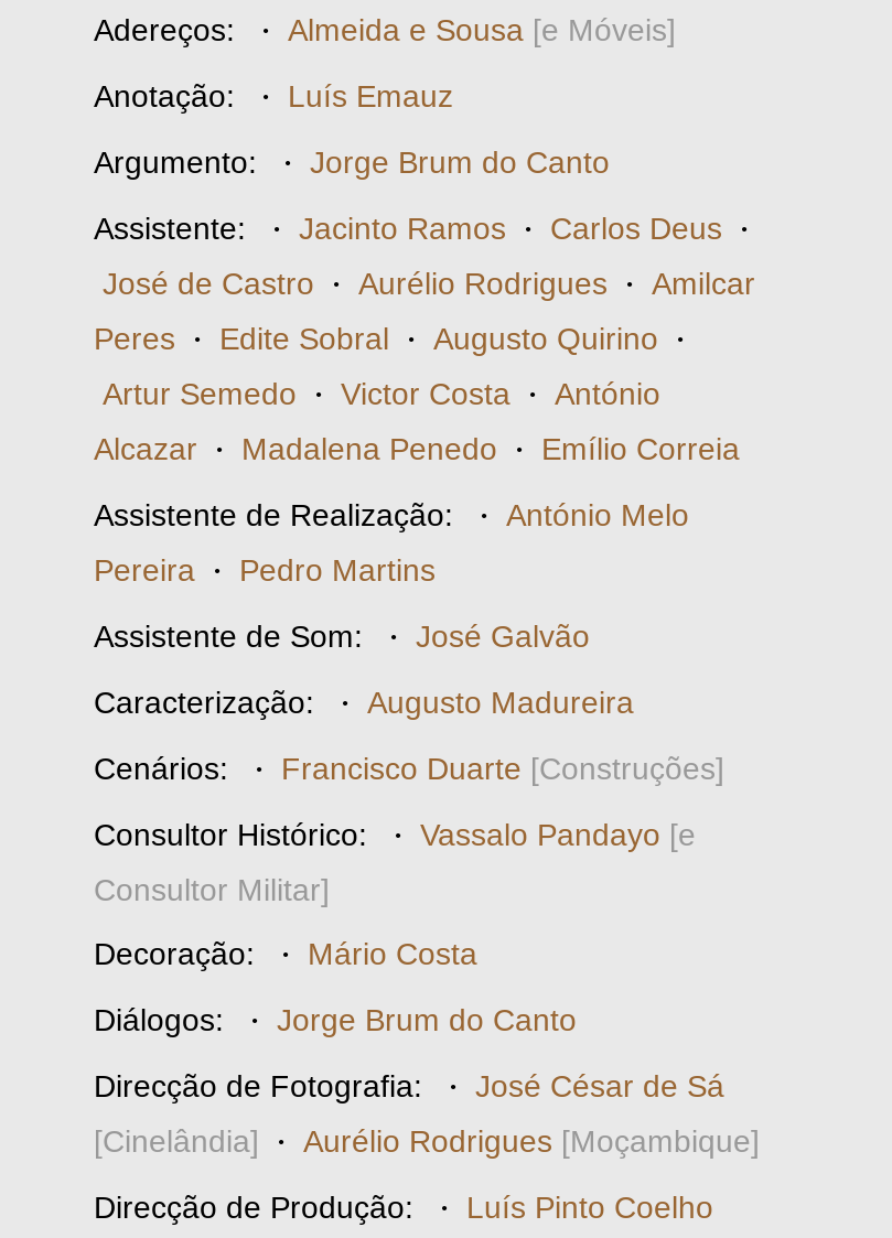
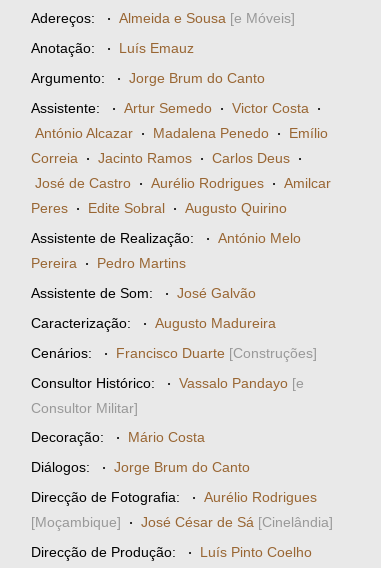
- Assistente: · Jacinto Ramos · Carlos Deus ·
+ Assistente: · Artur Semedo · Victor Costa ·
+ António Alcazar · Madalena Penedo · Emílio
+ Correia · Jacinto Ramos · Carlos Deus ·

moved down: José de Castro · Aurélio Rodrigues · Amilcar

- Peres · Edite Sobral · Augusto Quirino ·
- Artur Semedo · Victor Costa · António
- Alcazar · Madalena Penedo · Emílio Correia
+ Peres · Edite Sobral · Augusto Quirino

- Direcção de Fotografia: · José César de Sá
+ Direcção de Fotografia: · Aurélio Rodrigues

- [Cinelândia] · Aurélio Rodrigues [Moçambique]
+ [Moçambique] · José César de Sá [Cinelândia]
